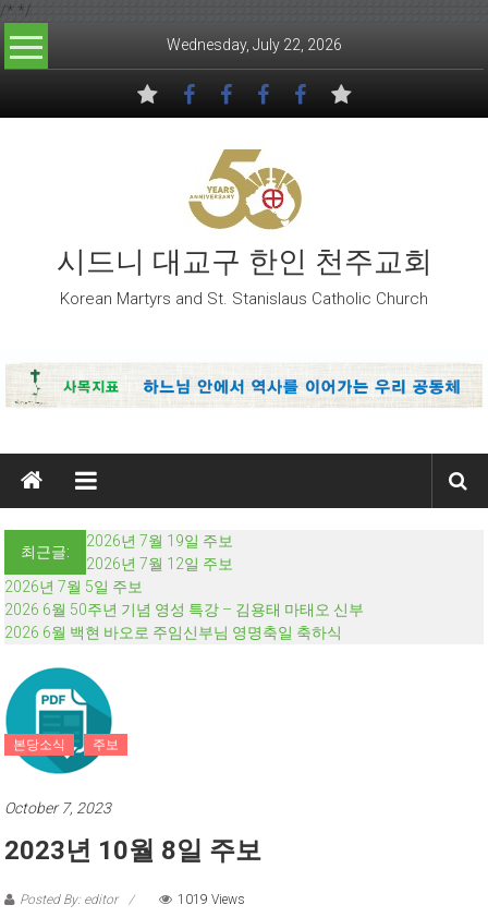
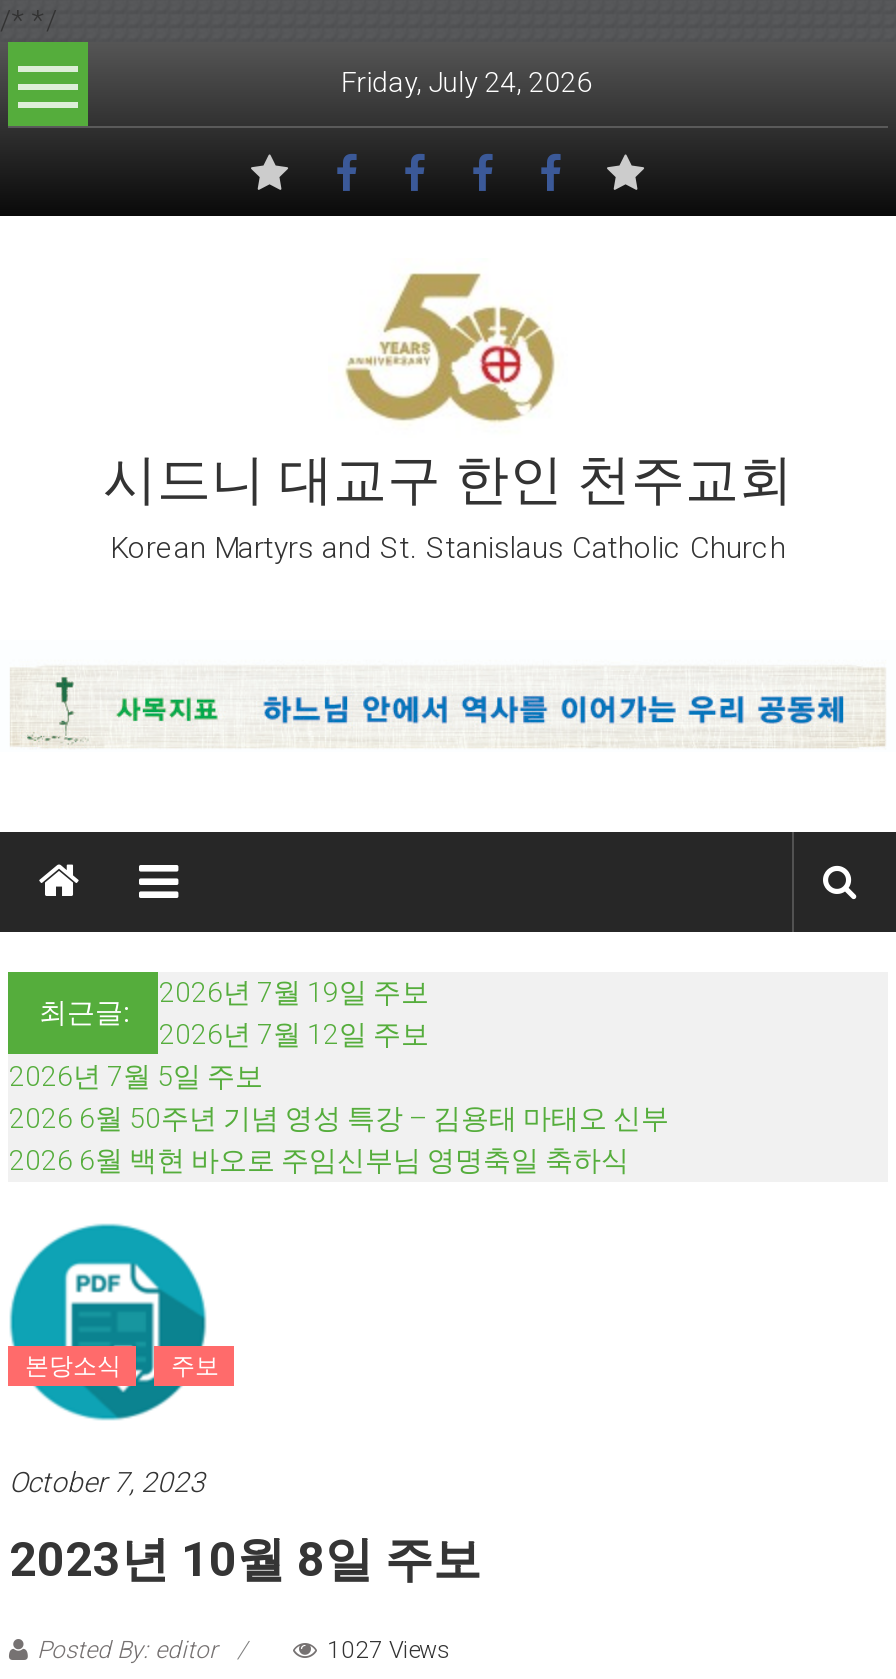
- Wednesday, July 22, 2026
+ Friday, July 24, 2026

- 1019 Views
+ 1027 Views
